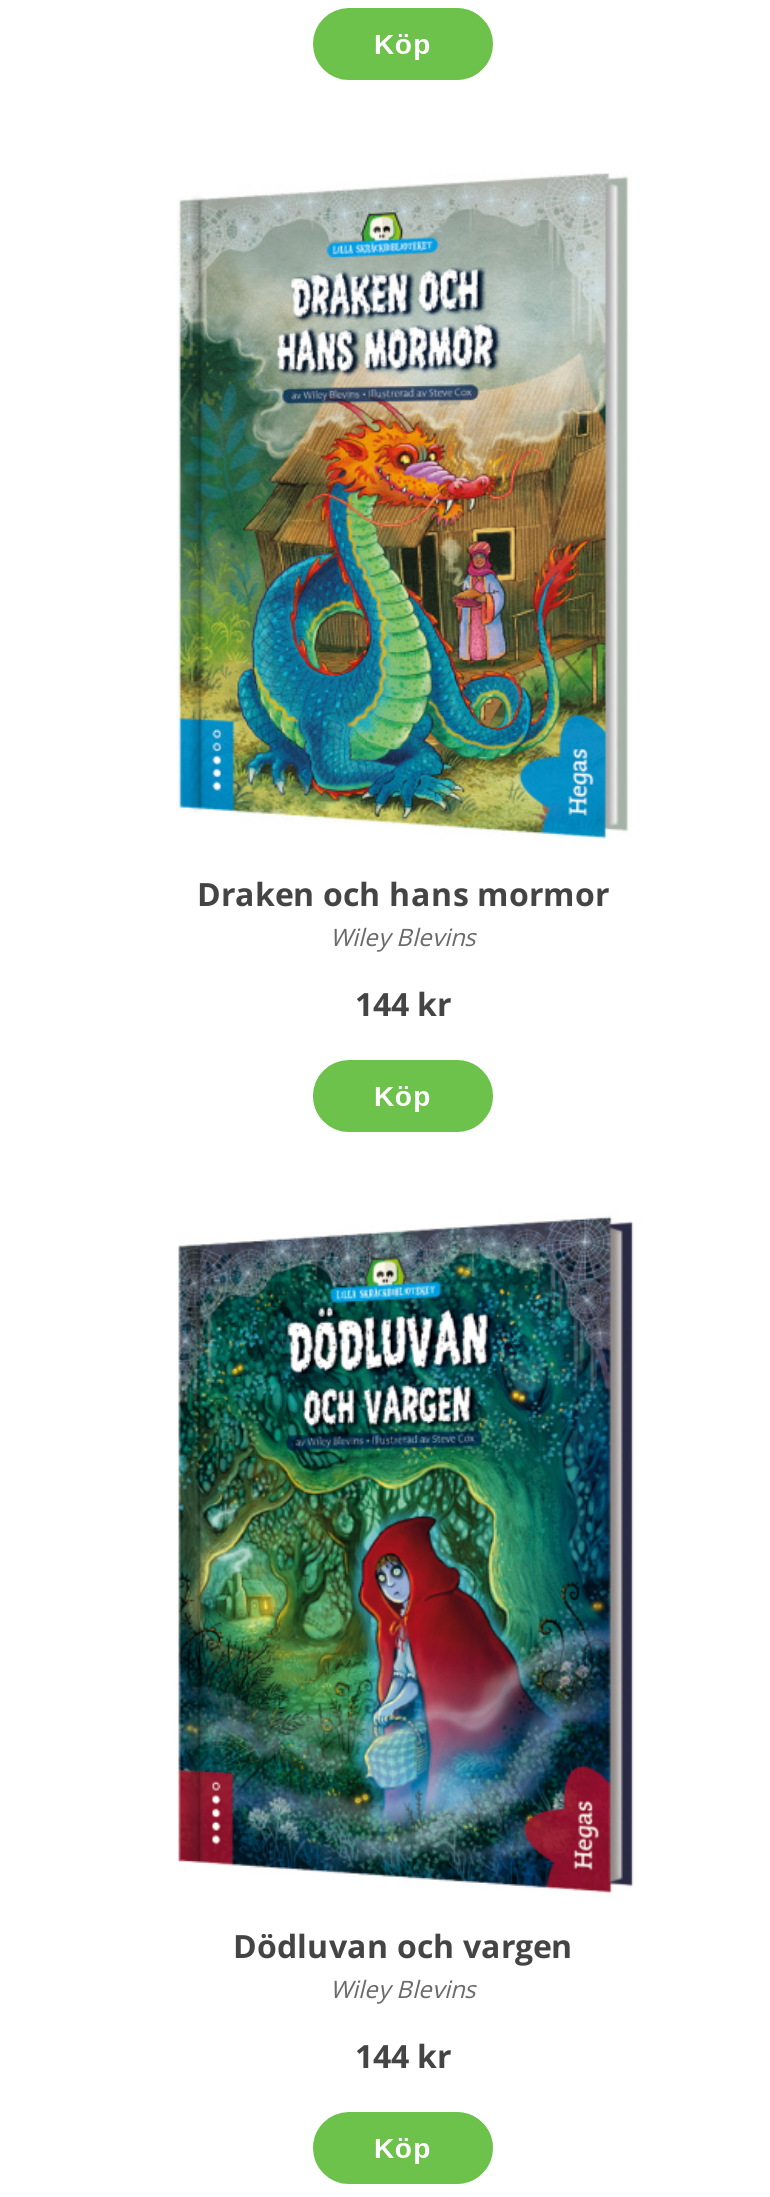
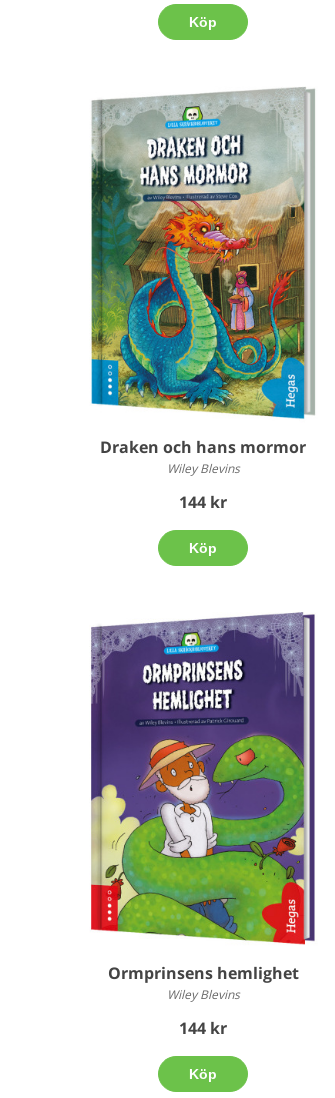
- [image]
- Dödluvan och vargen
+ [image]
+ Ormprinsens hemlighet
